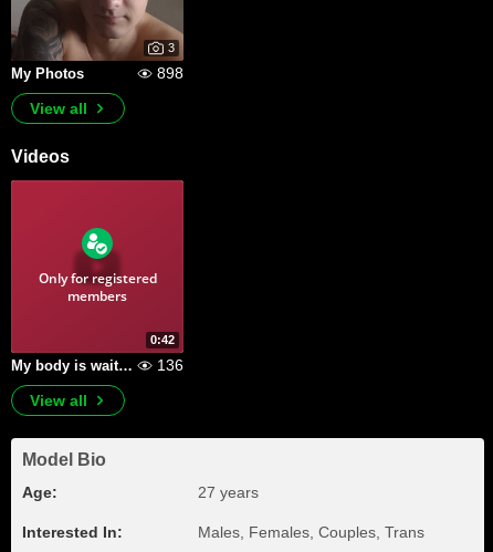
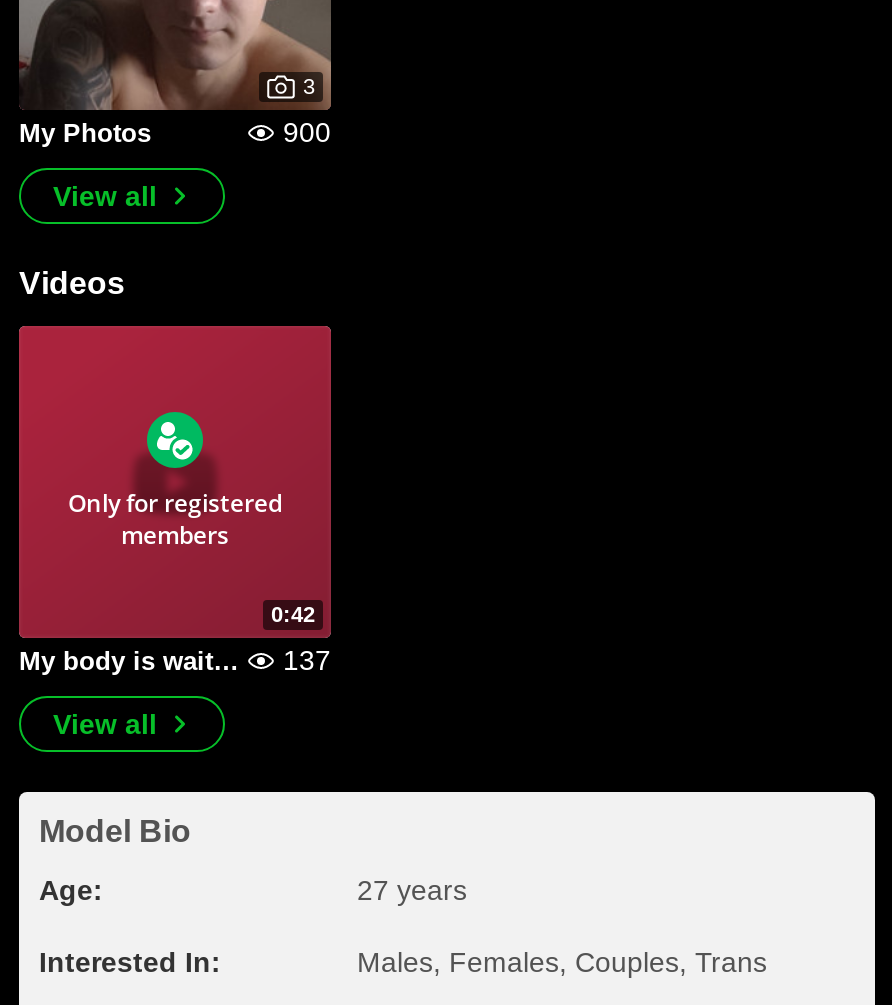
- 898
+ 900

- 136
+ 137
